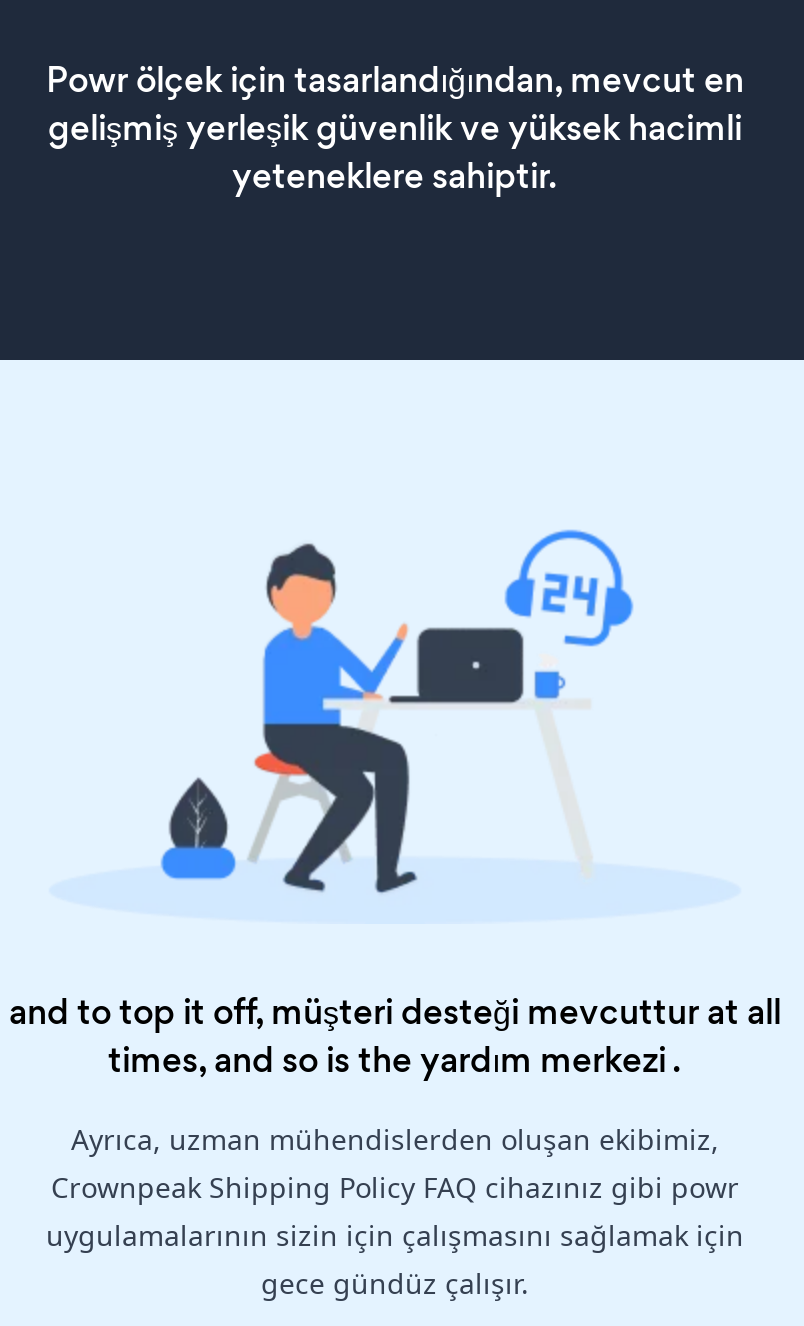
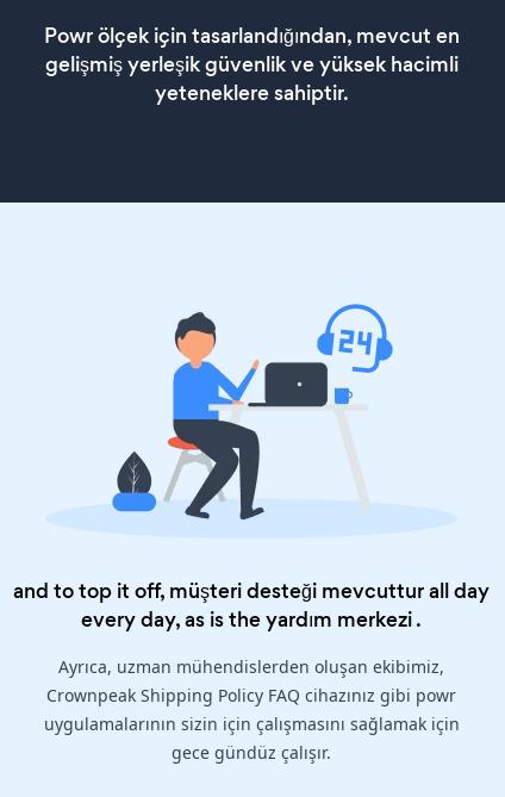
- and to top it off, müşteri desteği mevcuttur at all
+ and to top it off, müşteri desteği mevcuttur all day

- times, and so is the yardım merkezi.
+ every day, as is the yardım merkezi.
